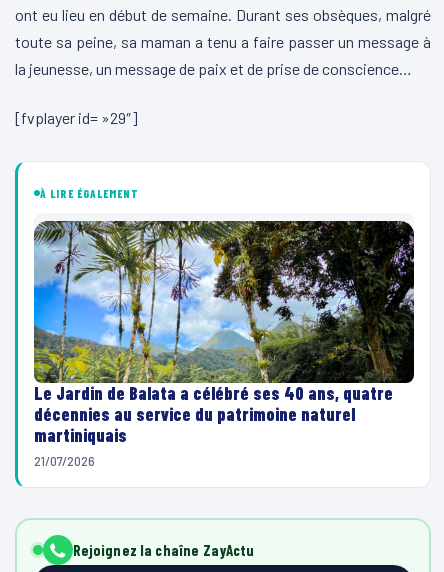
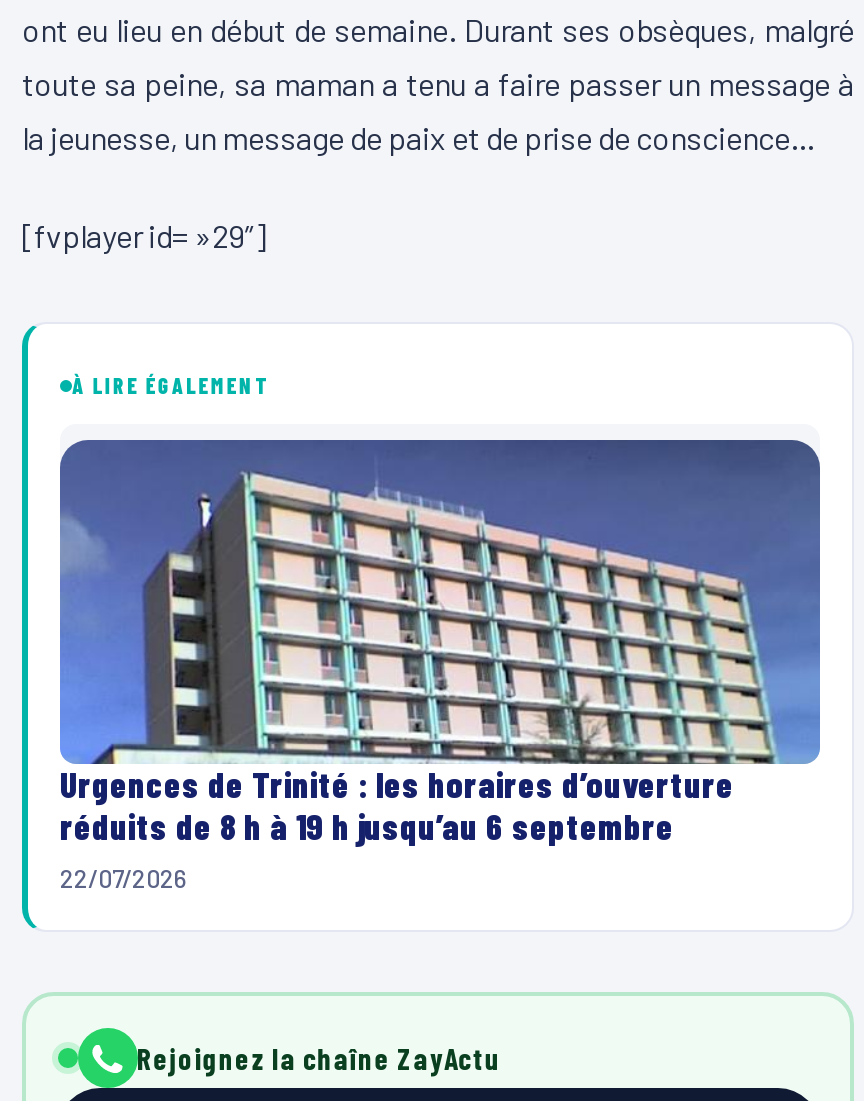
- [image]
- Le Jardin de Balata a célébré ses 40 ans, quatre
- décennies au service du patrimoine naturel
- martiniquais
- 21/07/2026
+ [image]
+ Urgences de Trinité : les horaires d’ouverture
+ réduits de 8 h à 19 h jusqu’au 6 septembre
+ 22/07/2026
